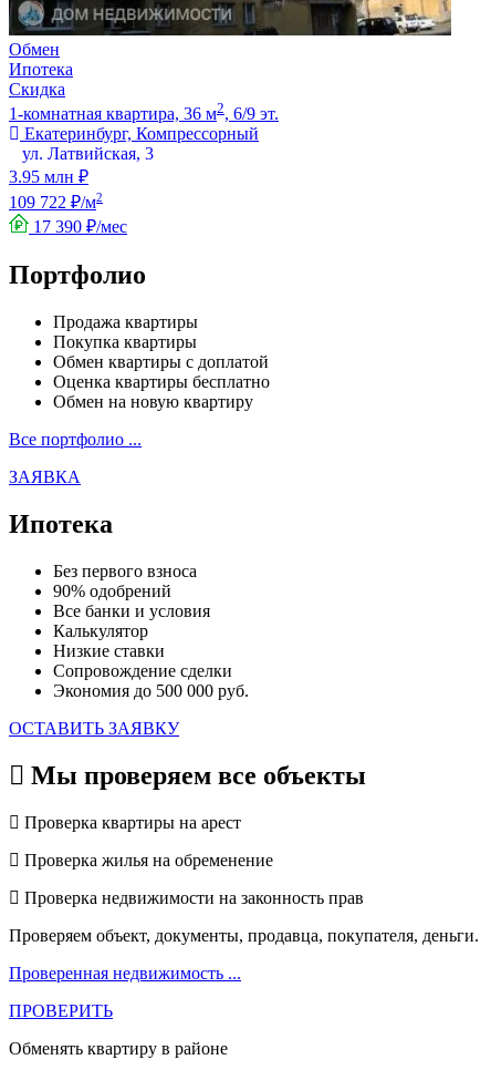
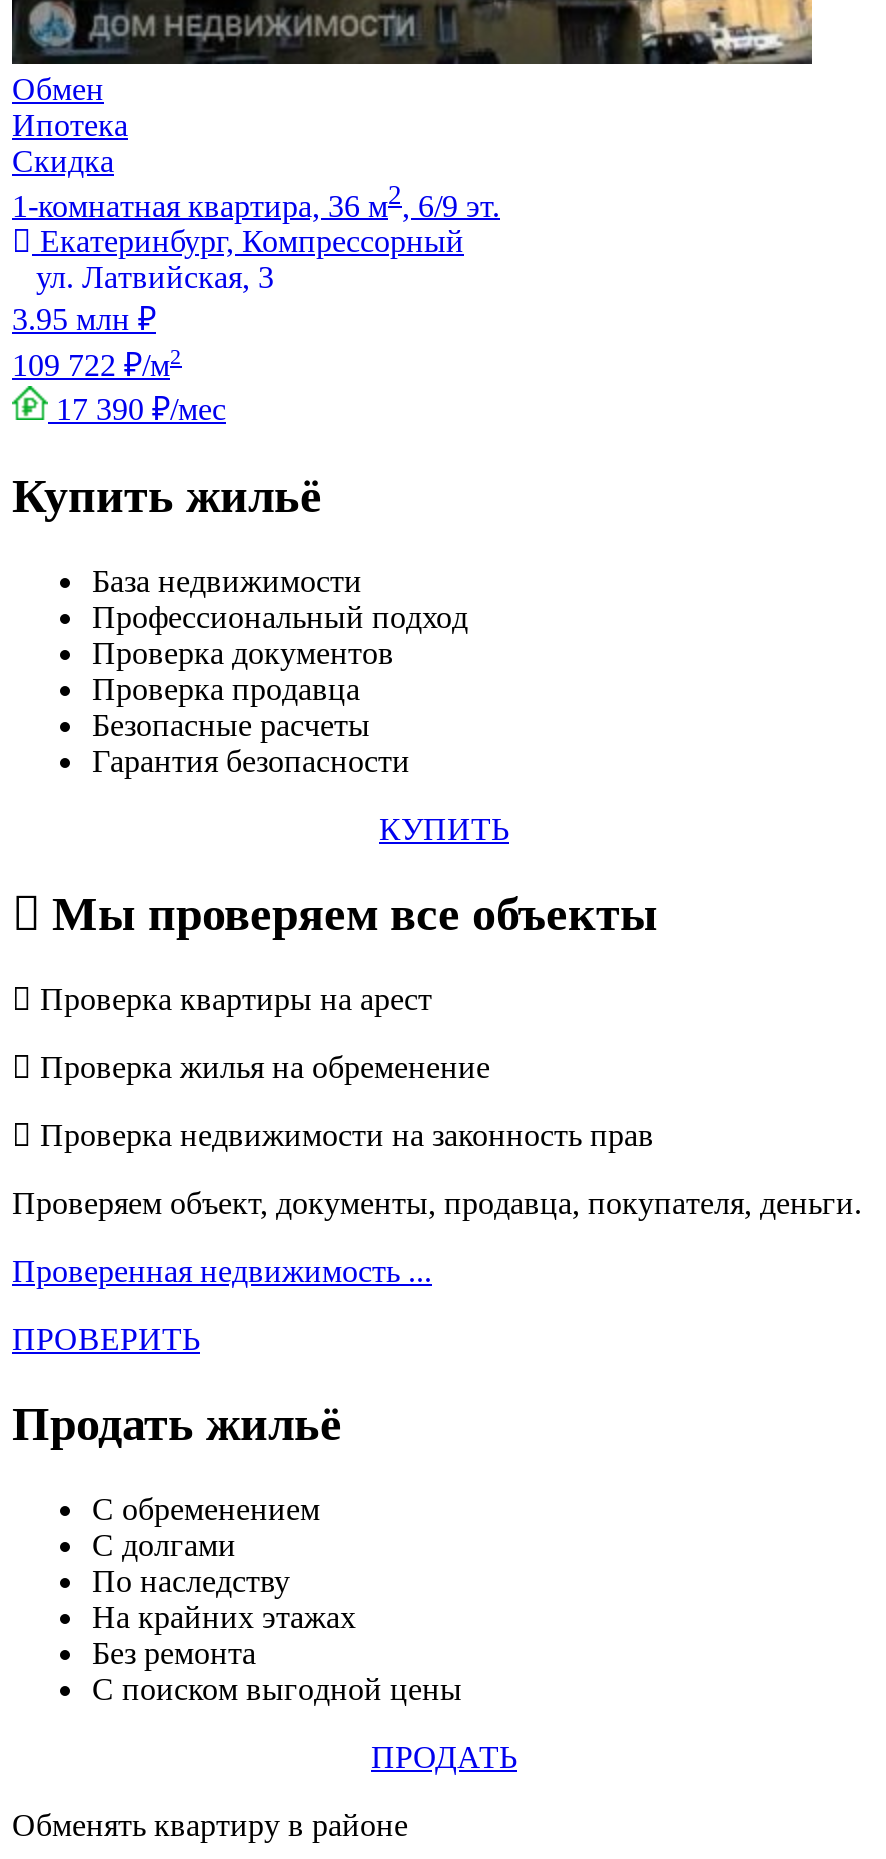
- Портфолио
- Продажа квартиры
- Покупка квартиры
- Обмен квартиры с доплатой
- Оценка квартиры бесплатно
- Обмен на новую квартиру
- Все портфолио ...
- ЗАЯВКА
- Ипотека
- Без первого взноса
- 90% одобрений
- Все банки и условия
- Калькулятор
- Низкие ставки
- Сопровождение сделки
- Экономия до 500 000 руб.
- ОСТАВИТЬ ЗАЯВКУ
+ Купить жильё
+ База недвижимости
+ Профессиональный подход
+ Проверка документов
+ Проверка продавца
+ Безопасные расчеты
+ Гарантия безопасности
+ КУПИТЬ

moved up: Мы проверяем все объекты | Проверка квартиры на арест | Проверка жилья на обременение | Проверка недвижимости на законность прав | Проверяем объект, документы, продавца, покупателя, деньги. | Проверенная недвижимость ... | ПРОВЕРИТЬ

+ Продать жильё
+ С обременением
+ С долгами
+ По наследству
+ На крайних этажах
+ Без ремонта
+ С поиском выгодной цены
+ ПРОДАТЬ
